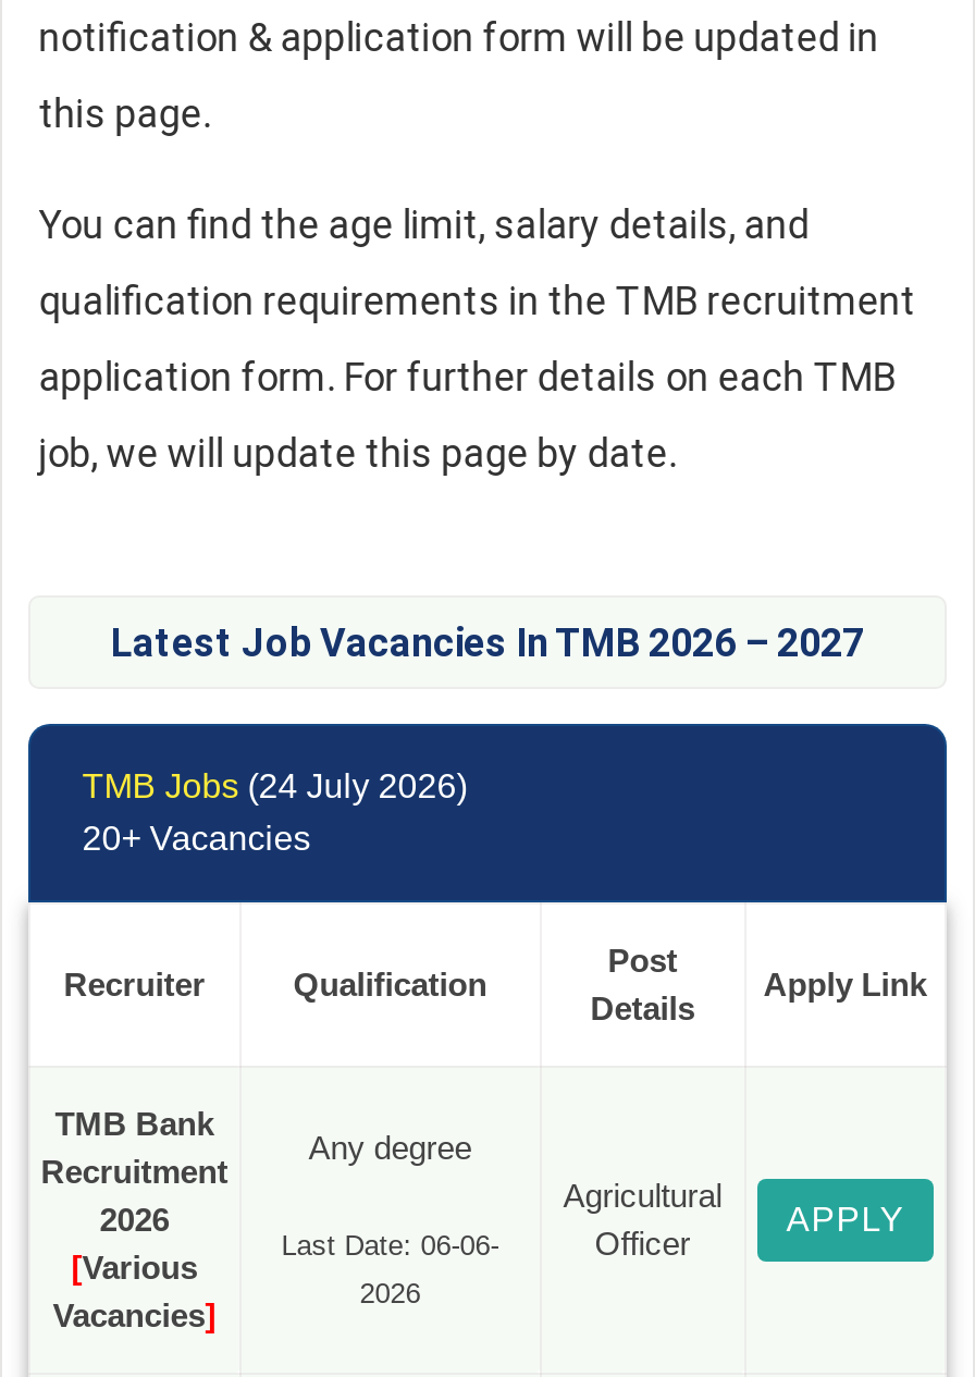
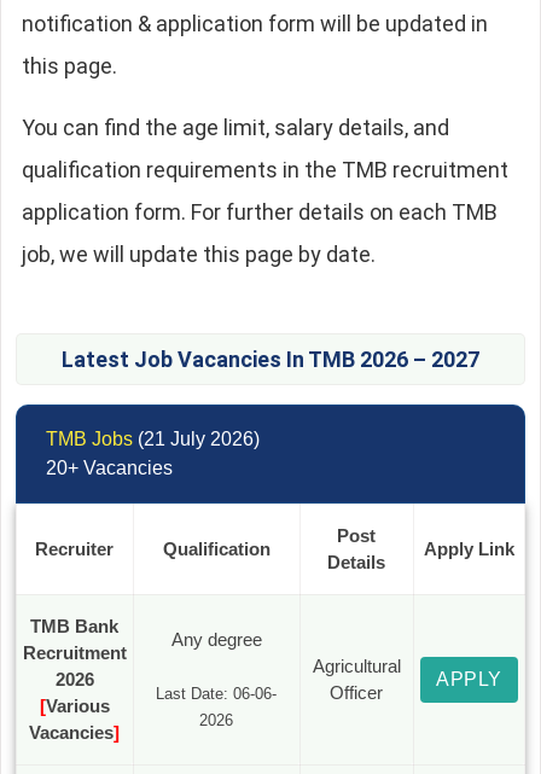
- TMB Jobs (24 July 2026)
+ TMB Jobs (21 July 2026)
